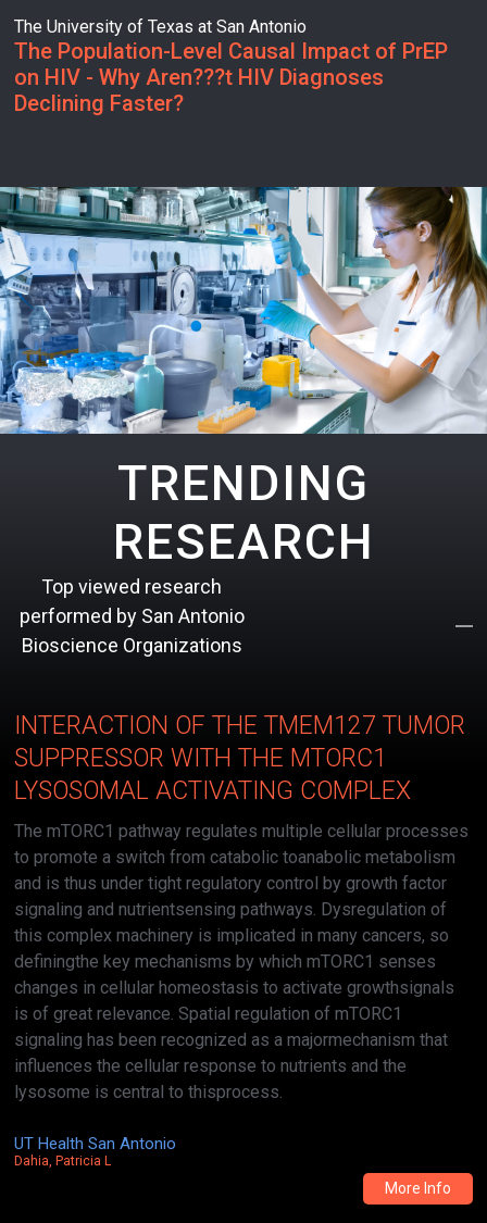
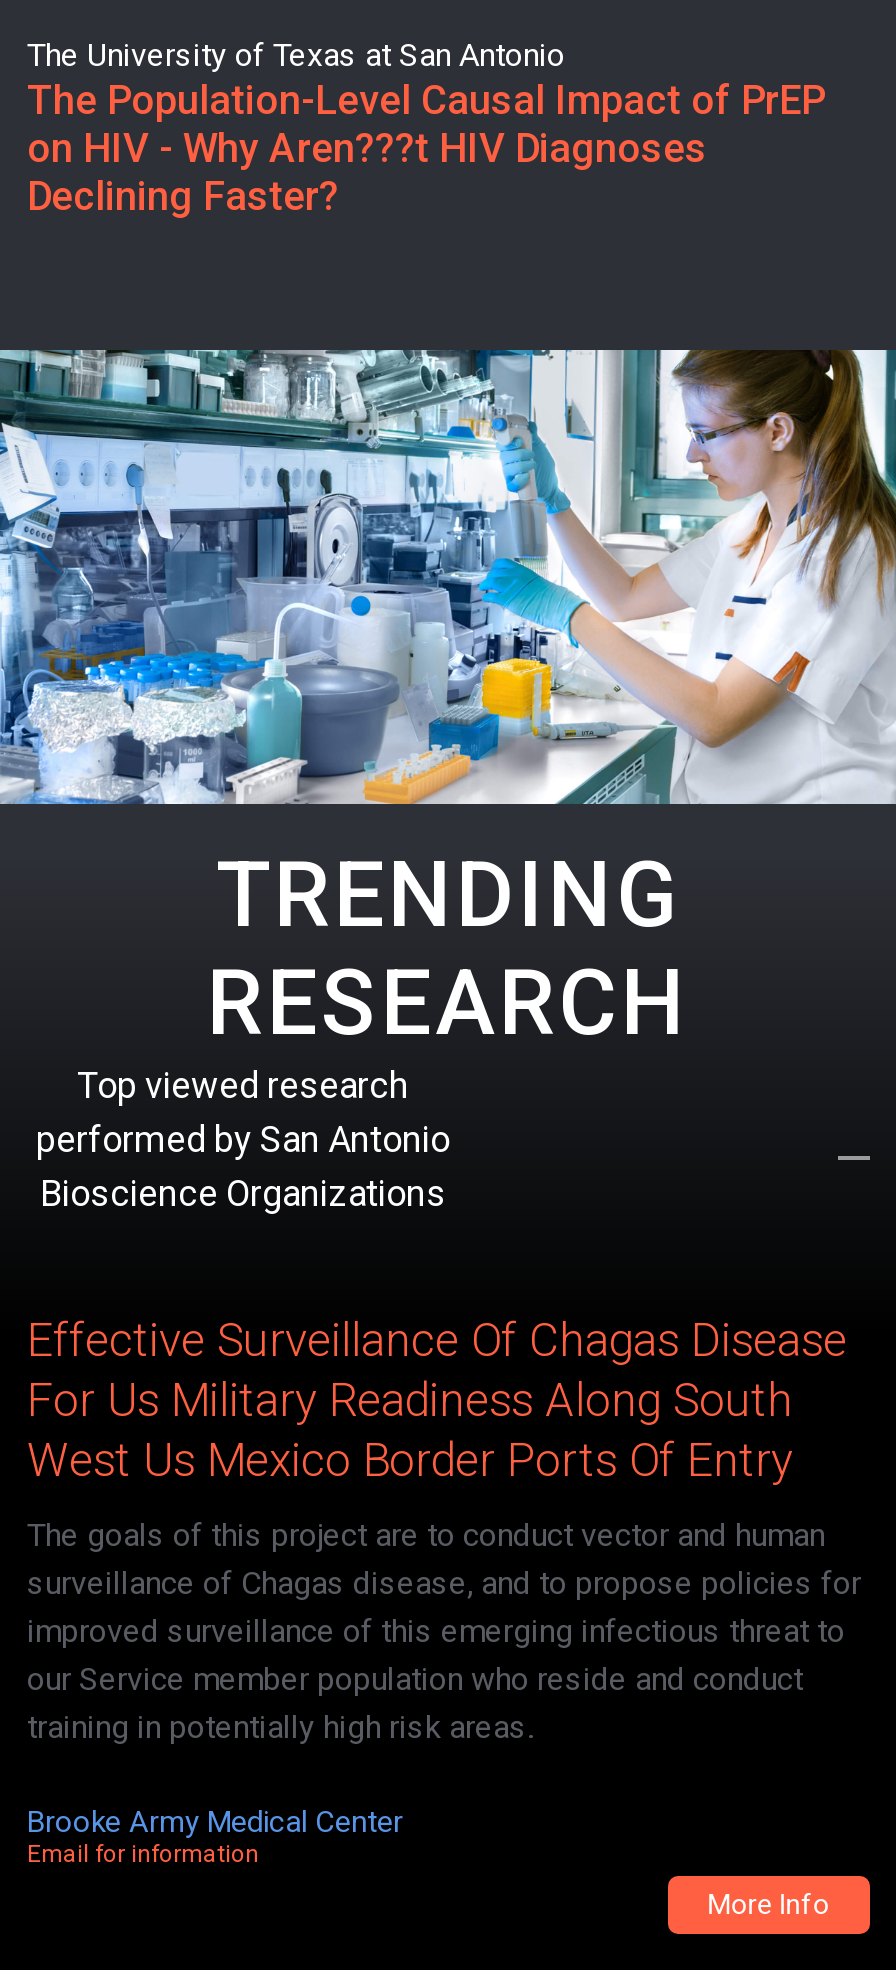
- INTERACTION OF THE TMEM127 TUMOR
- SUPPRESSOR WITH THE MTORC1
- LYSOSOMAL ACTIVATING COMPLEX
+ Effective Surveillance Of Chagas Disease
+ For Us Military Readiness Along South
+ West Us Mexico Border Ports Of Entry

- The mTORC1 pathway regulates multiple cellular processes
- to promote a switch from catabolic toanabolic metabolism
- and is thus under tight regulatory control by growth factor
- signaling and nutrientsensing pathways. Dysregulation of
- this complex machinery is implicated in many cancers, so
- definingthe key mechanisms by which mTORC1 senses
- changes in cellular homeostasis to activate growthsignals
- is of great relevance. Spatial regulation of mTORC1
- signaling has been recognized as a majormechanism that
- influences the cellular response to nutrients and the
- lysosome is central to thisprocess.
+ The goals of this project are to conduct vector and human
+ surveillance of Chagas disease, and to propose policies for
+ improved surveillance of this emerging infectious threat to
+ our Service member population who reside and conduct
+ training in potentially high risk areas.

- UT Health San Antonio
- Dahia, Patricia L
+ Brooke Army Medical Center
+ Email for information
